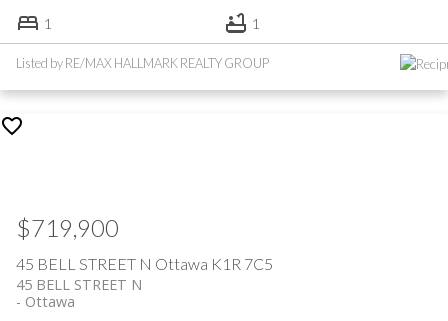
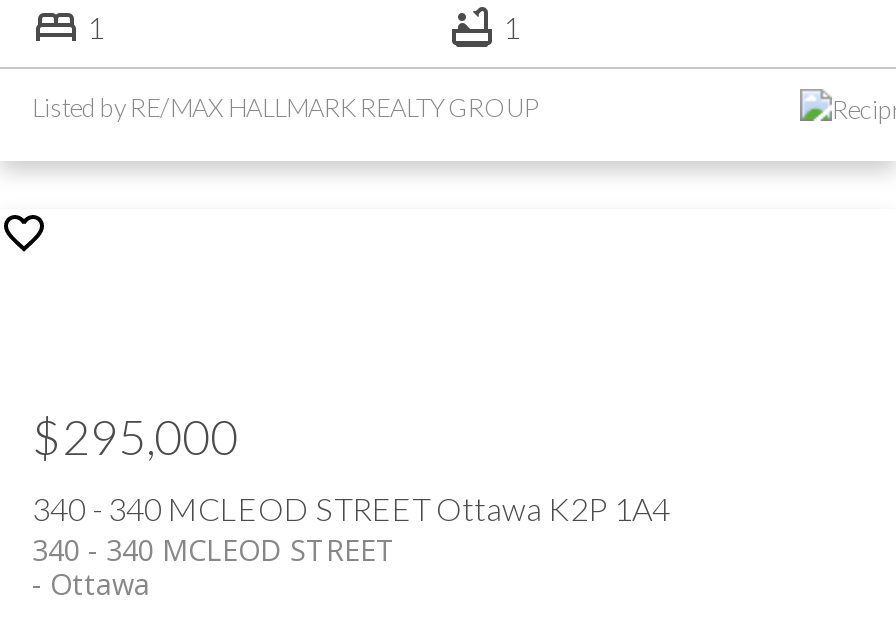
- $719,900
+ $295,000

- 45 BELL STREET N Ottawa K1R 7C5
- 45 BELL STREET N
+ 340 - 340 MCLEOD STREET Ottawa K2P 1A4
+ 340 - 340 MCLEOD STREET
